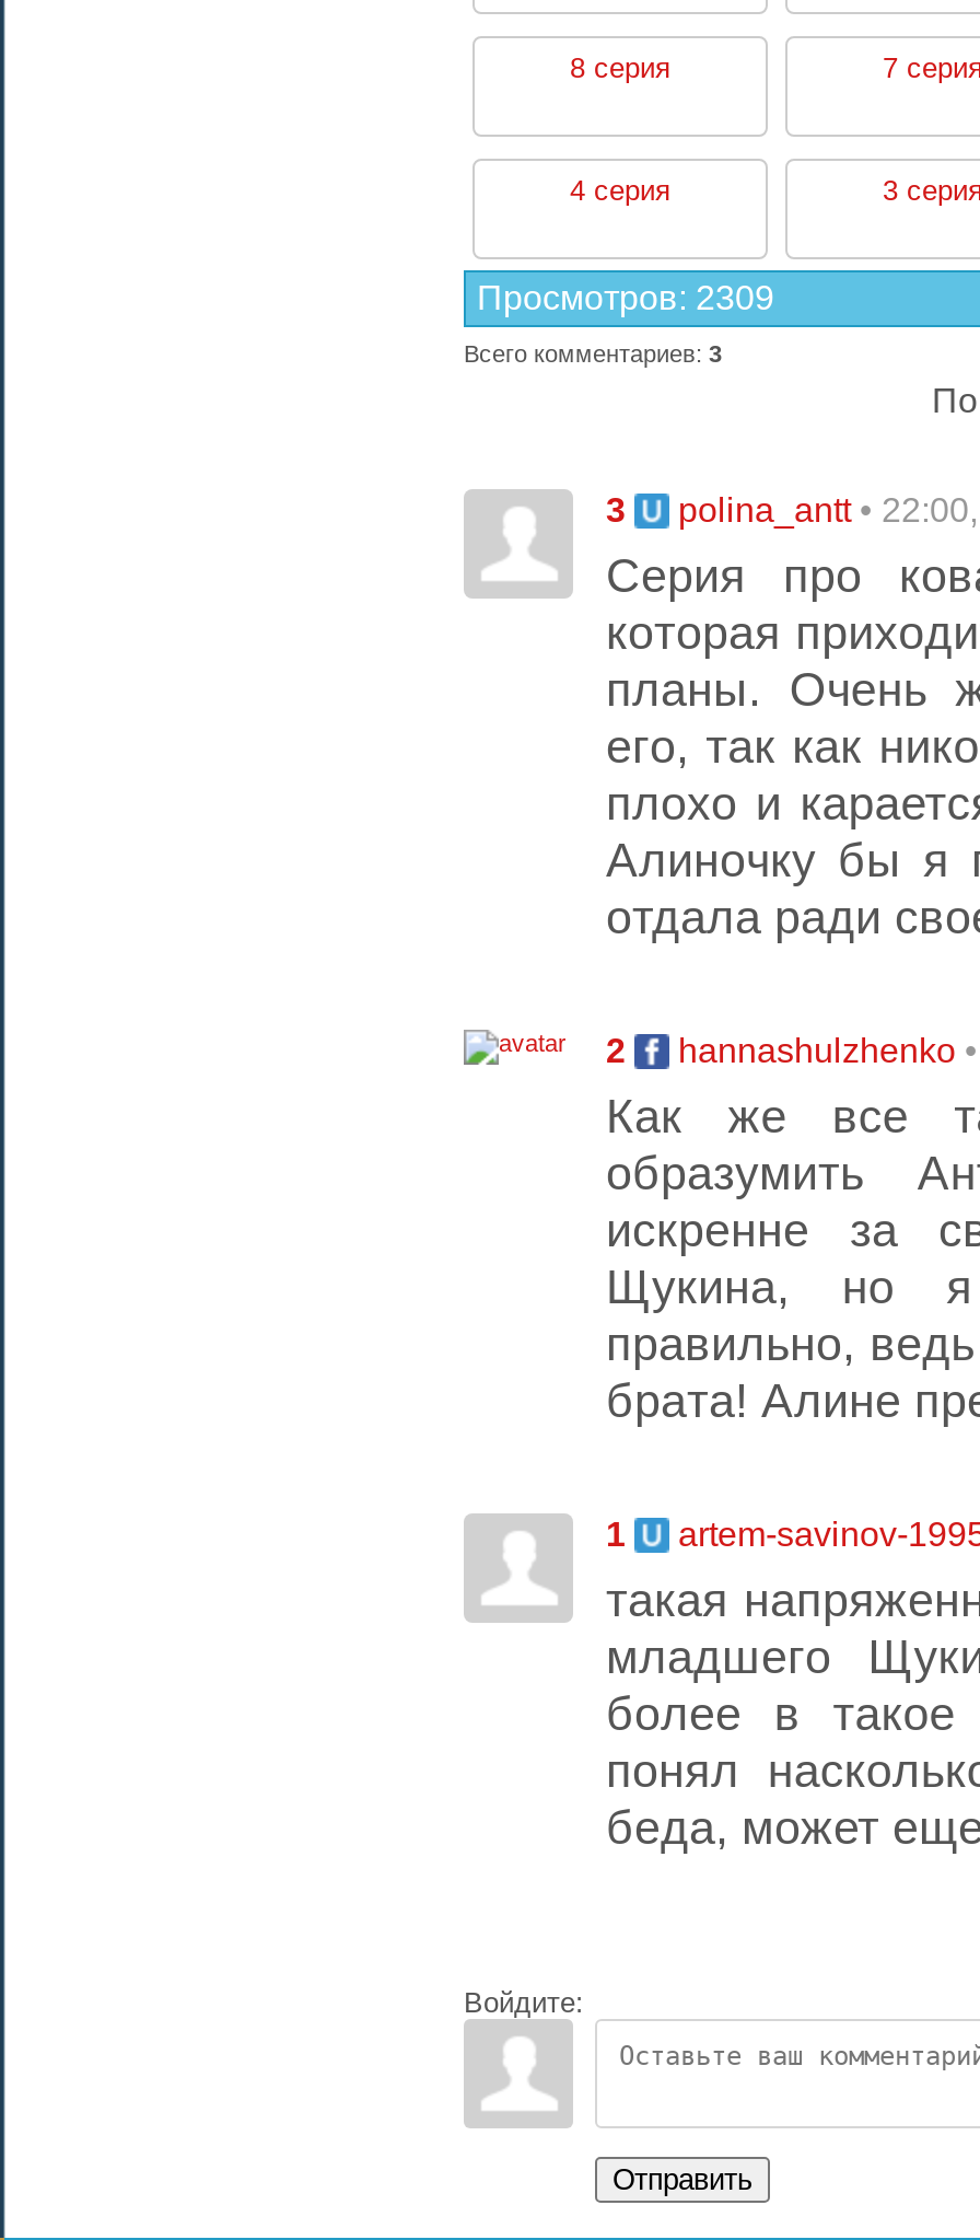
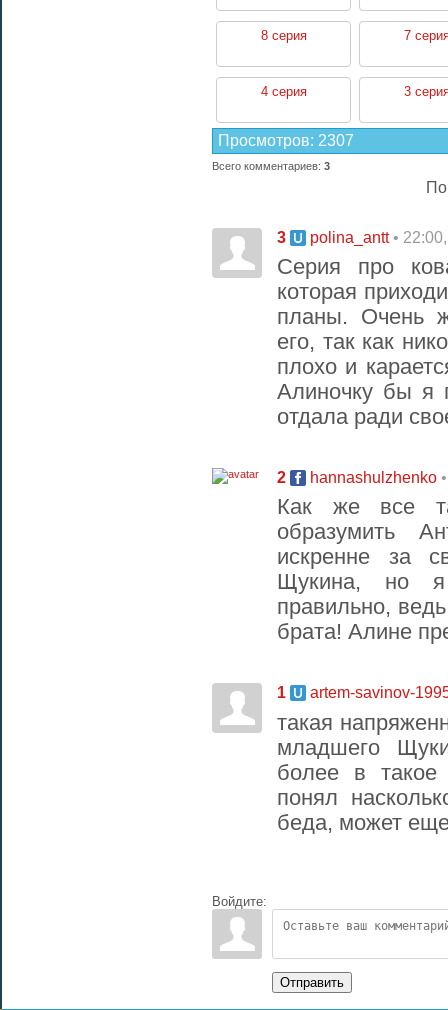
- Просмотров: 2309
+ Просмотров: 2307
